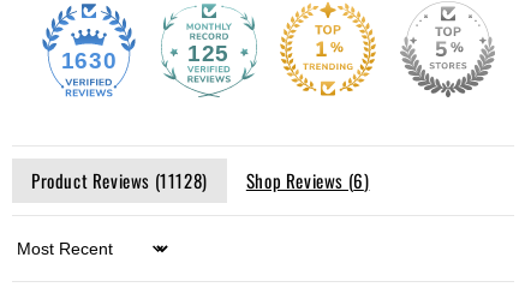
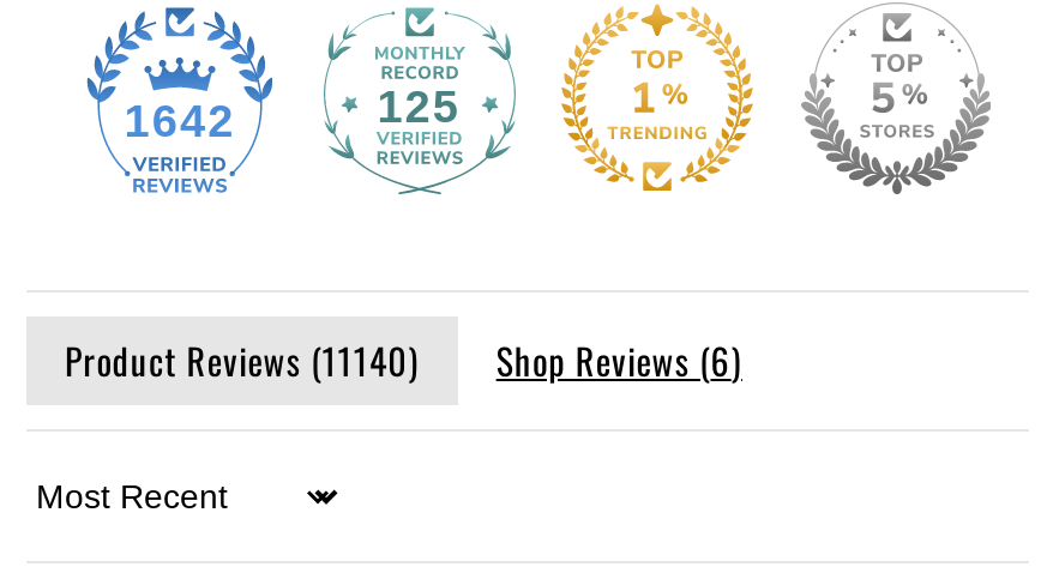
- 1630
+ 1642

- Product Reviews (11128)
+ Product Reviews (11140)
